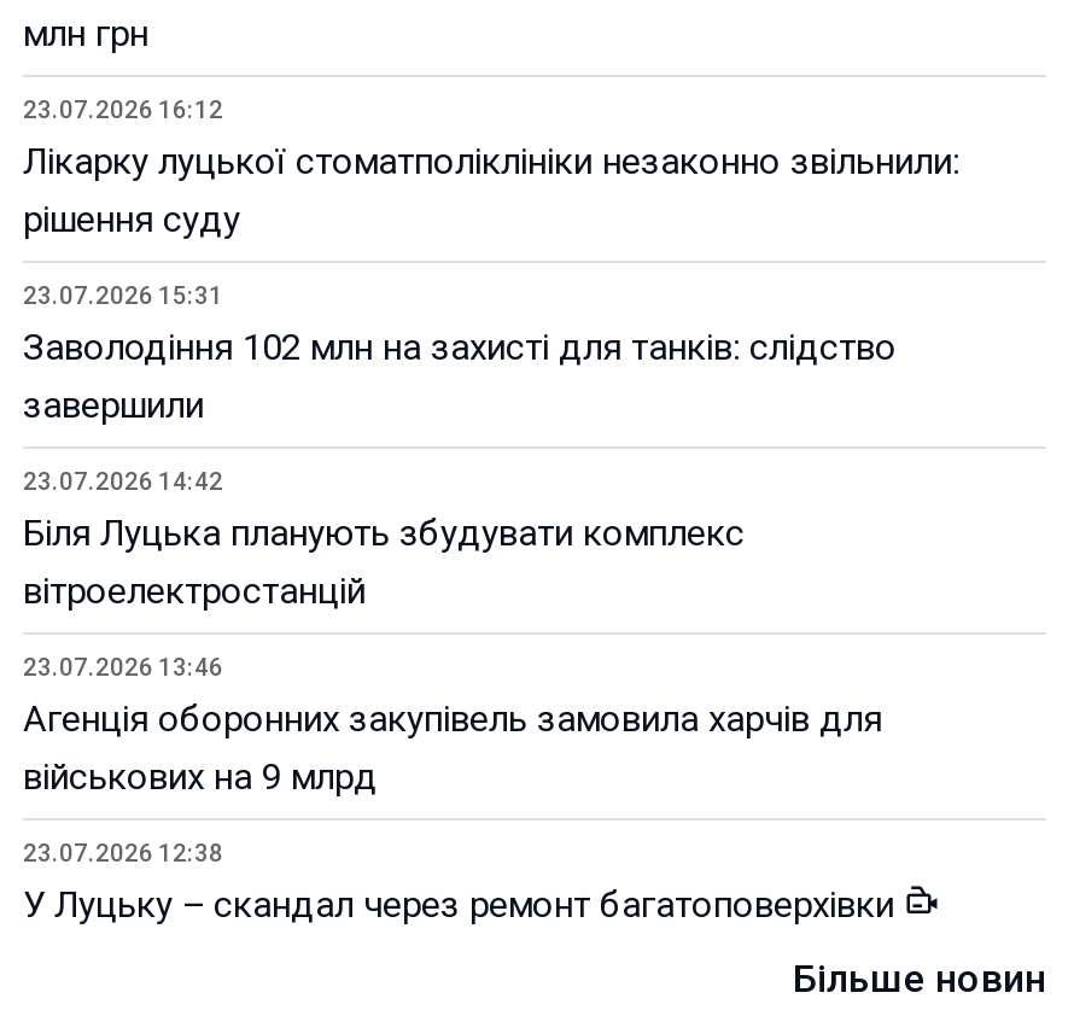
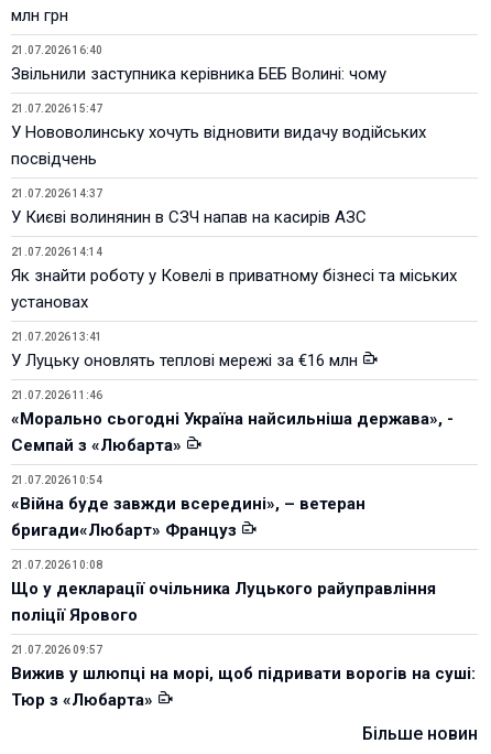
- 23.07.2026 16:12
- Лікарку луцької стоматполіклініки незаконно звільнили:
- рішення суду
- 23.07.2026 15:31
- Заволодіння 102 млн на захисті для танків: слідство
- завершили
- 23.07.2026 14:42
- Біля Луцька планують збудувати комплекс
- вітроелектростанцій
- 23.07.2026 13:46
- Агенція оборонних закупівель замовила харчів для
- військових на 9 млрд
- 23.07.2026 12:38
- У Луцьку – скандал через ремонт багатоповерхівки
+ 21.07.2026 16:40
+ Звільнили заступника керівника БЕБ Волині: чому
+ 21.07.2026 15:47
+ У Нововолинську хочуть відновити видачу водійських
+ посвідчень
+ 21.07.2026 14:37
+ У Києві волинянин в СЗЧ напав на касирів АЗС
+ 21.07.2026 14:14
+ Як знайти роботу у Ковелі в приватному бізнесі та міських
+ установах
+ 21.07.2026 13:41
+ У Луцьку оновлять теплові мережі за €16 млн
+ 21.07.2026 11:46
+ «Морально сьогодні Україна найсильніша держава», -
+ Семпай з «Любарта»
+ 21.07.2026 10:54
+ «Війна буде завжди всередині», – ветеран
+ бригади«Любарт» Француз
+ 21.07.2026 10:08
+ Що у декларації очільника Луцького райуправління
+ поліції Ярового
+ 21.07.2026 09:57
+ Вижив у шлюпці на морі, щоб підривати ворогів на суші:
+ Тюр з «Любарта»
